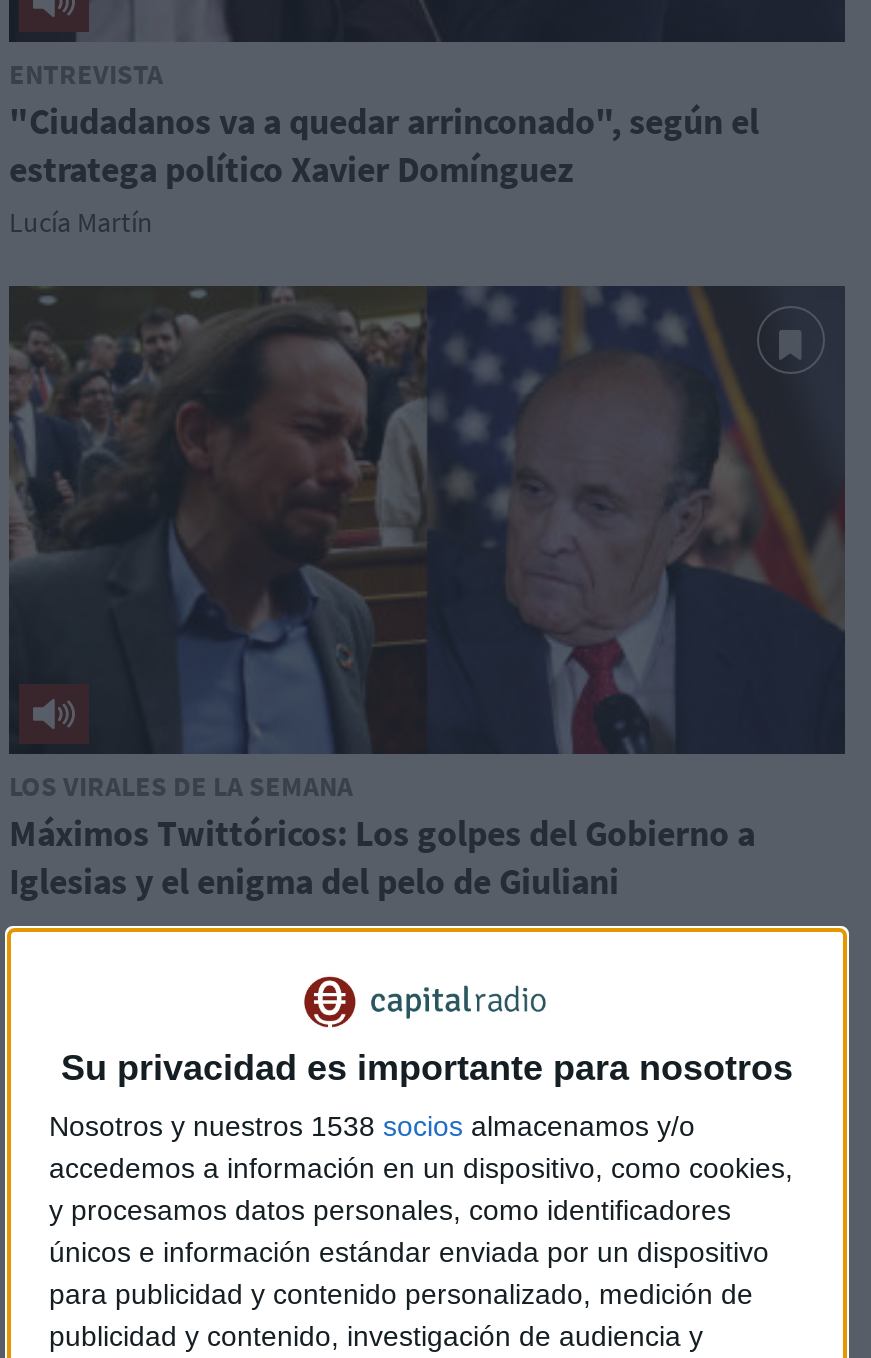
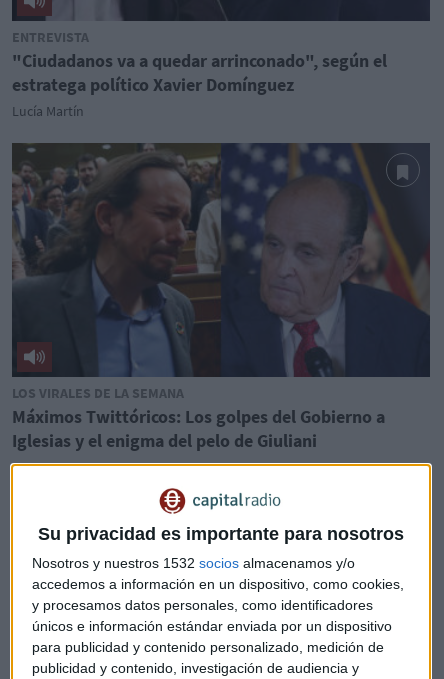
- Nosotros y nuestros 1538 socios almacenamos y/o
+ Nosotros y nuestros 1532 socios almacenamos y/o
